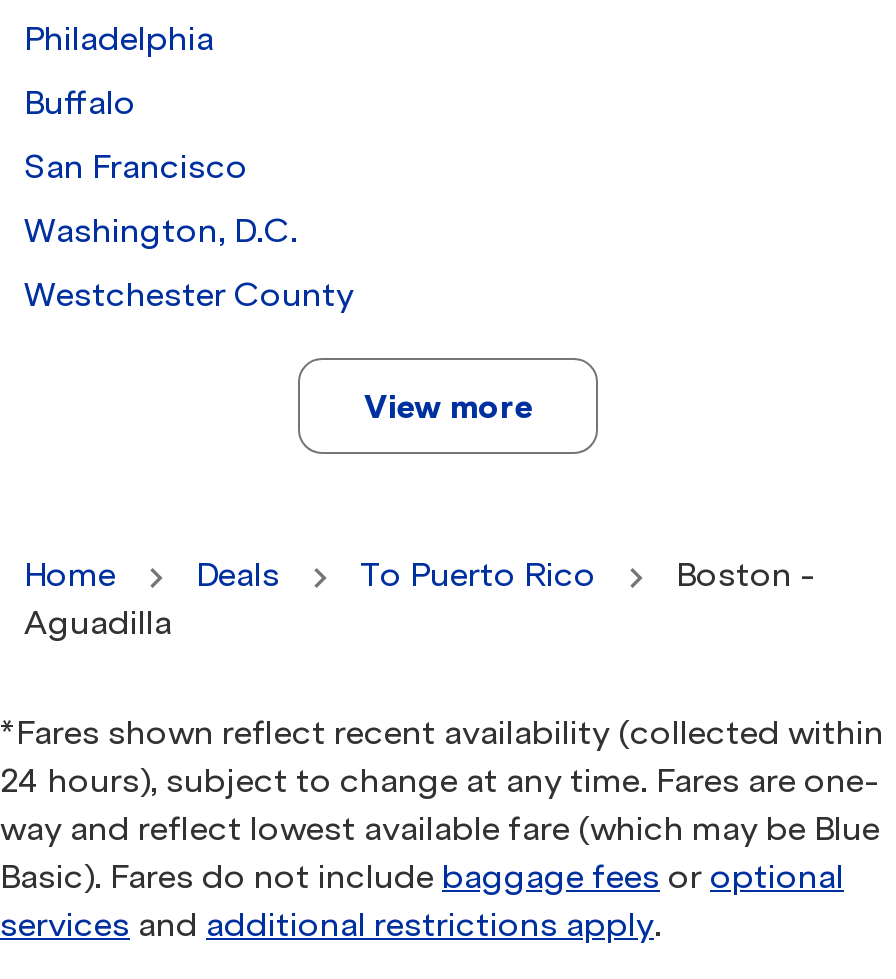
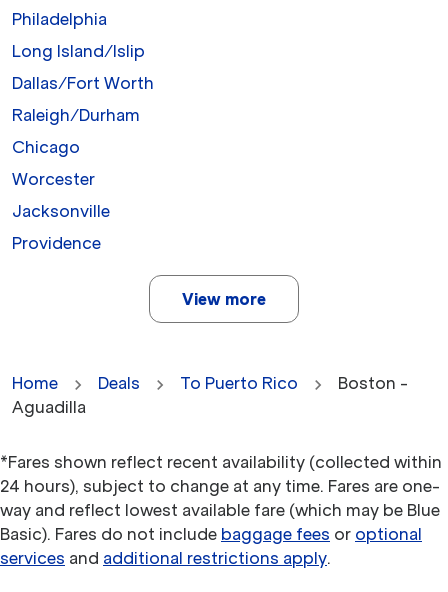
- Buffalo
- San Francisco
- Washington, D.C.
- Westchester County
+ Long Island/Islip
+ Dallas/Fort Worth
+ Raleigh/Durham
+ Chicago
+ Worcester
+ Jacksonville
+ Providence
